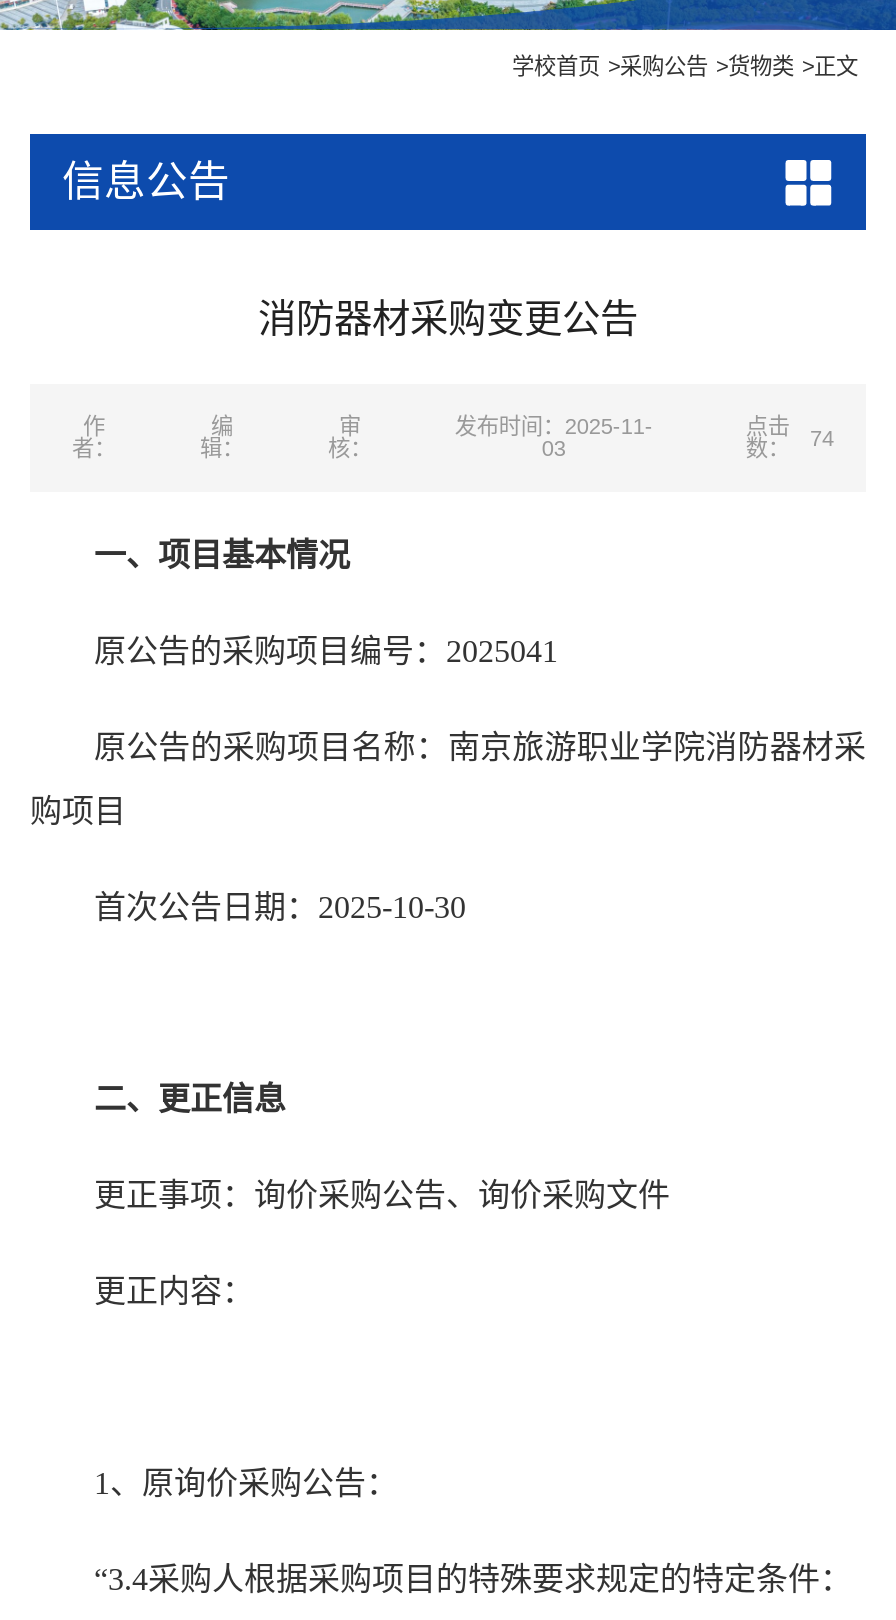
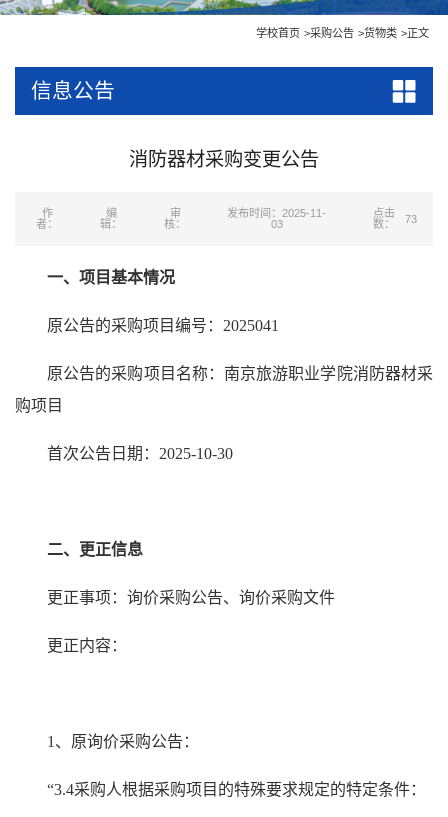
- 74
+ 73
